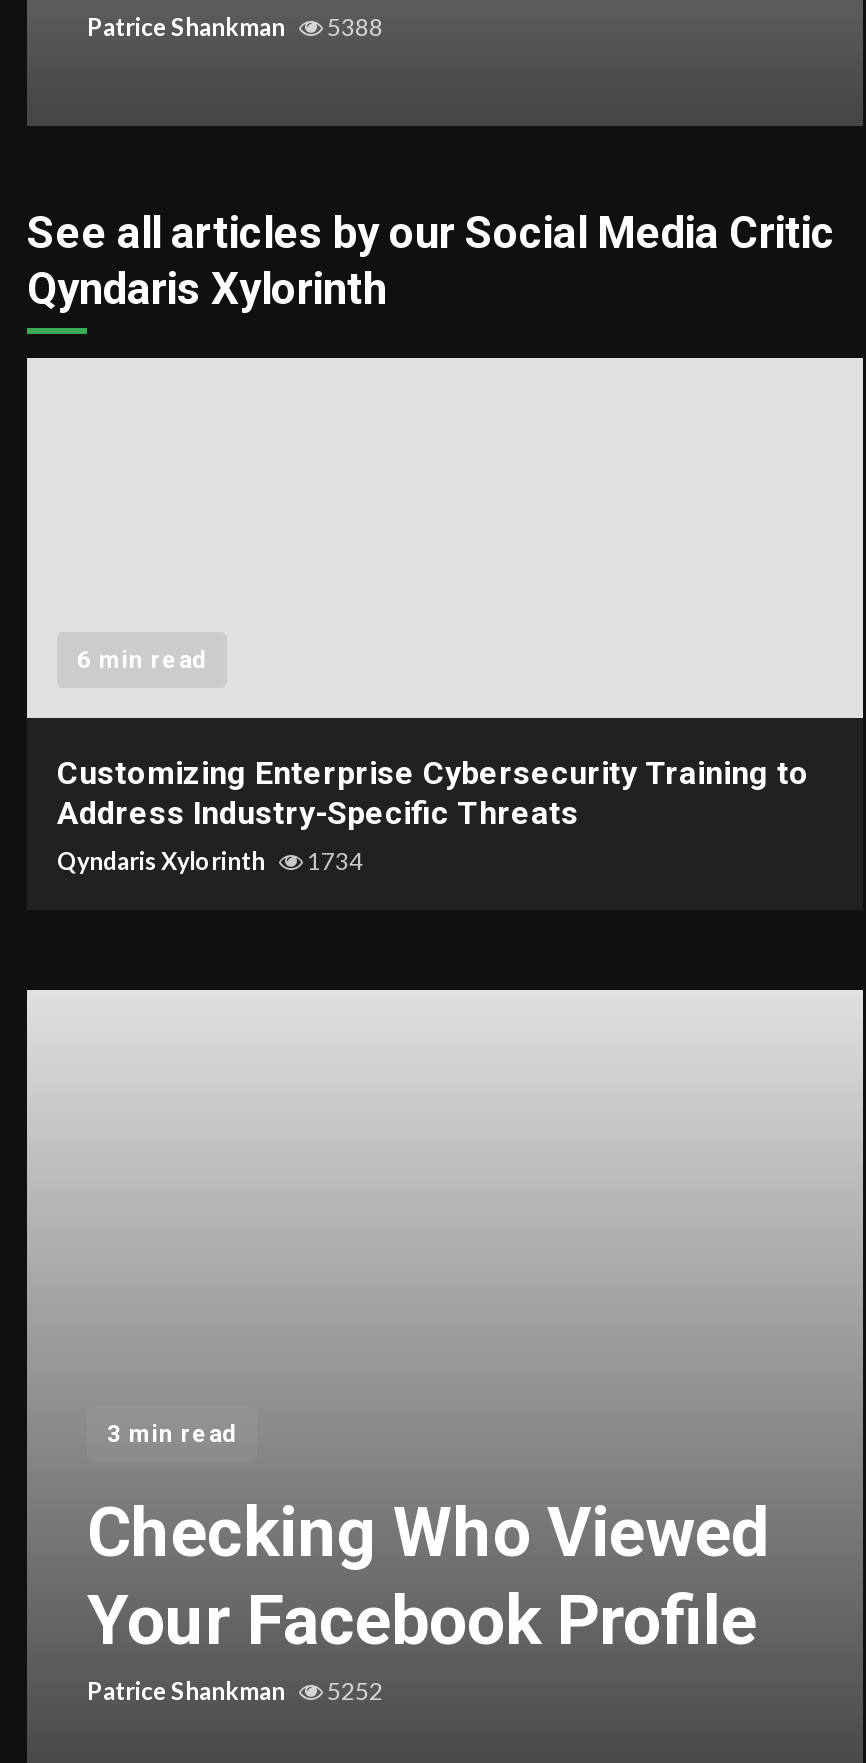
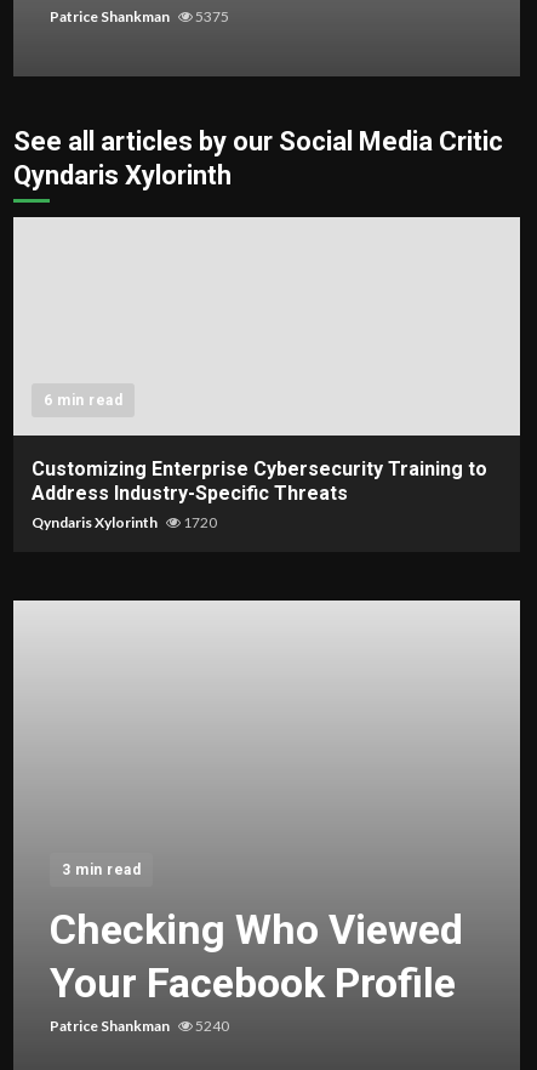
- Patrice Shankman 5388
+ Patrice Shankman 5375

- Qyndaris Xylorinth 1734
+ Qyndaris Xylorinth 1720

- Patrice Shankman 5252
+ Patrice Shankman 5240
